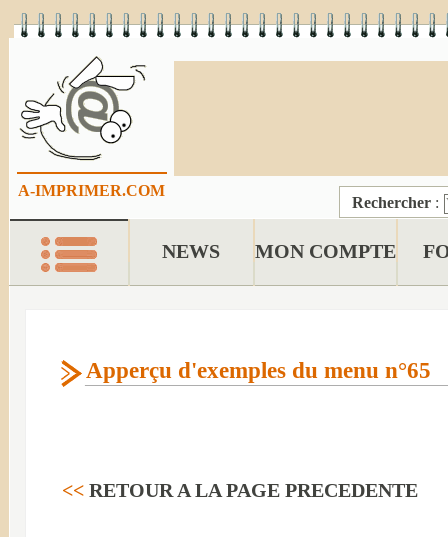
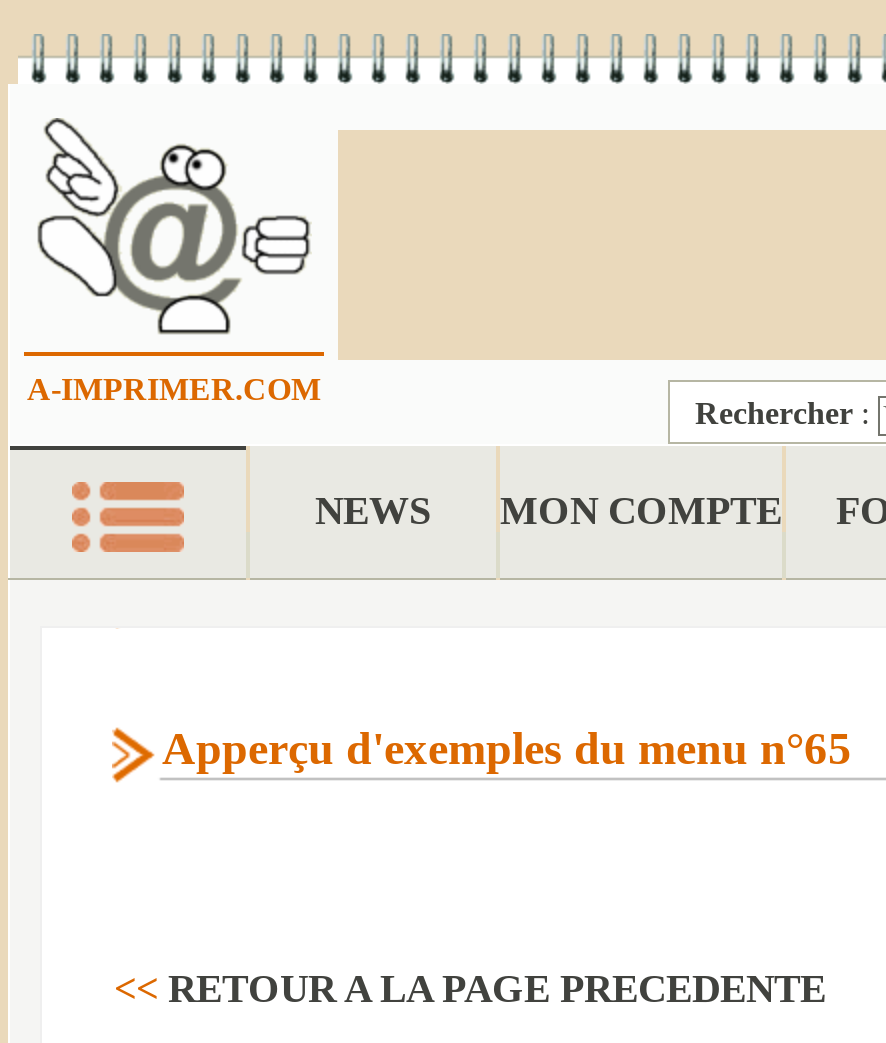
- [image]
+ [image]
